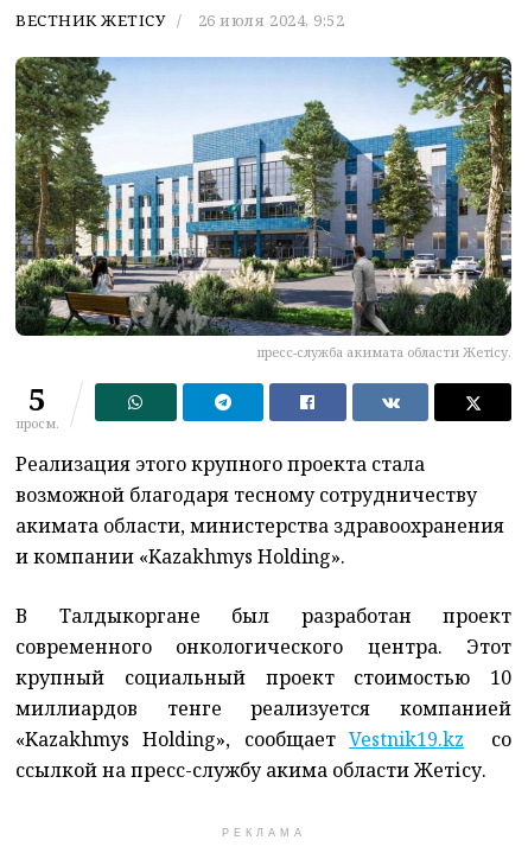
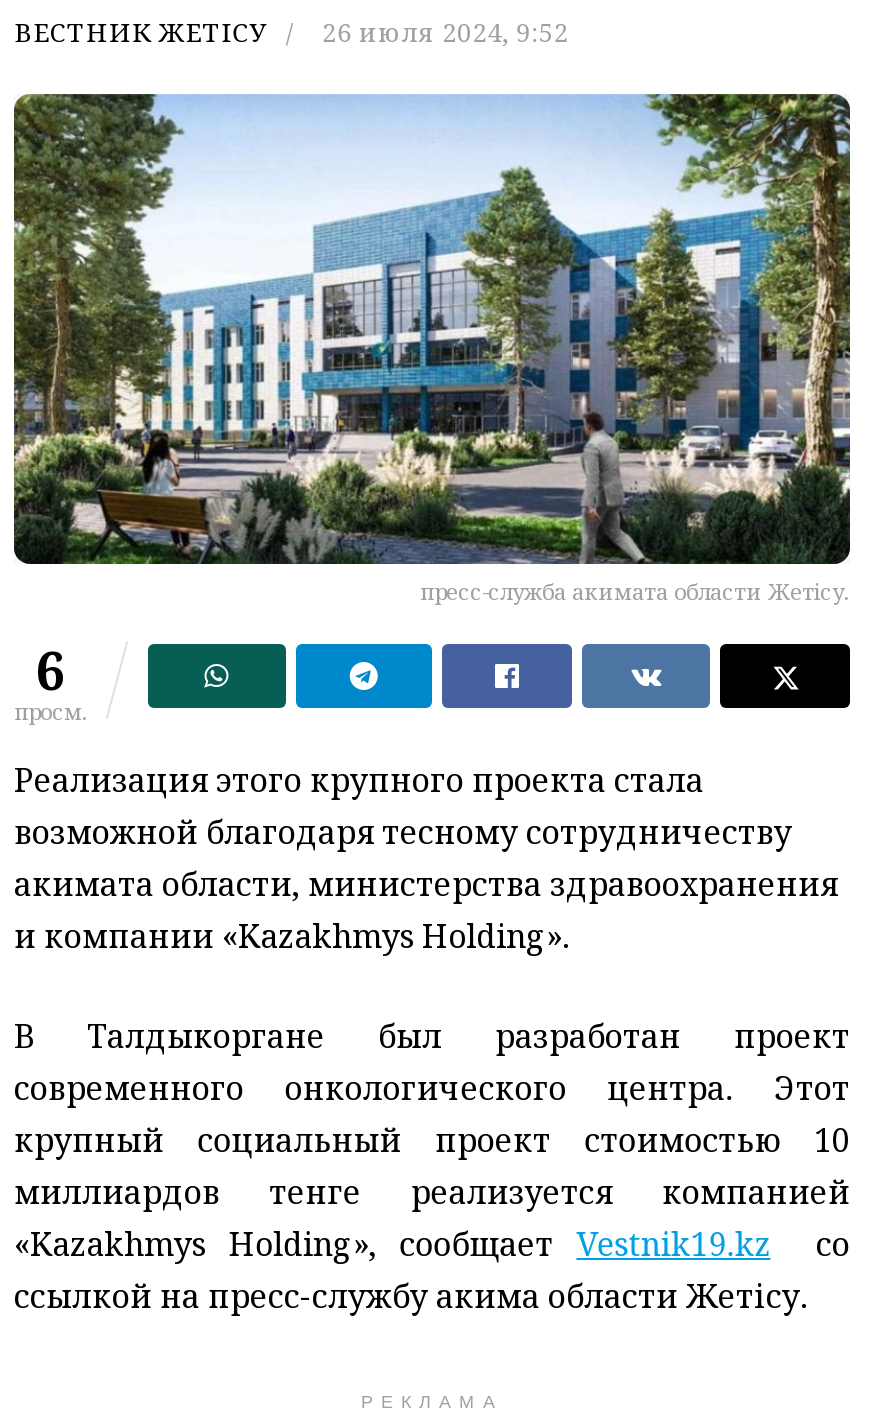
- 5
+ 6
